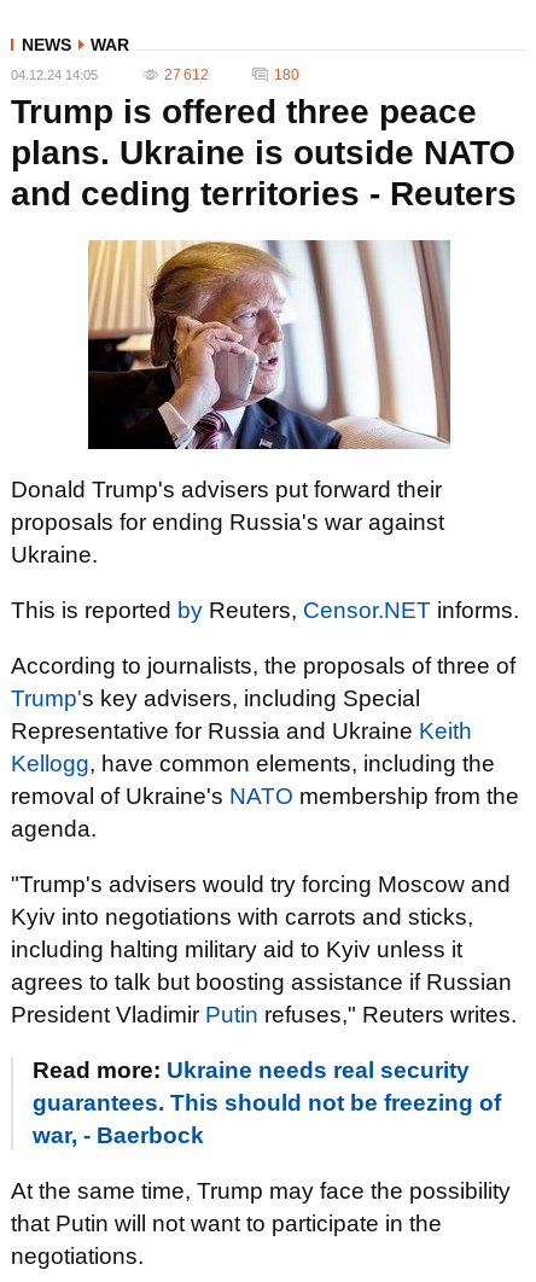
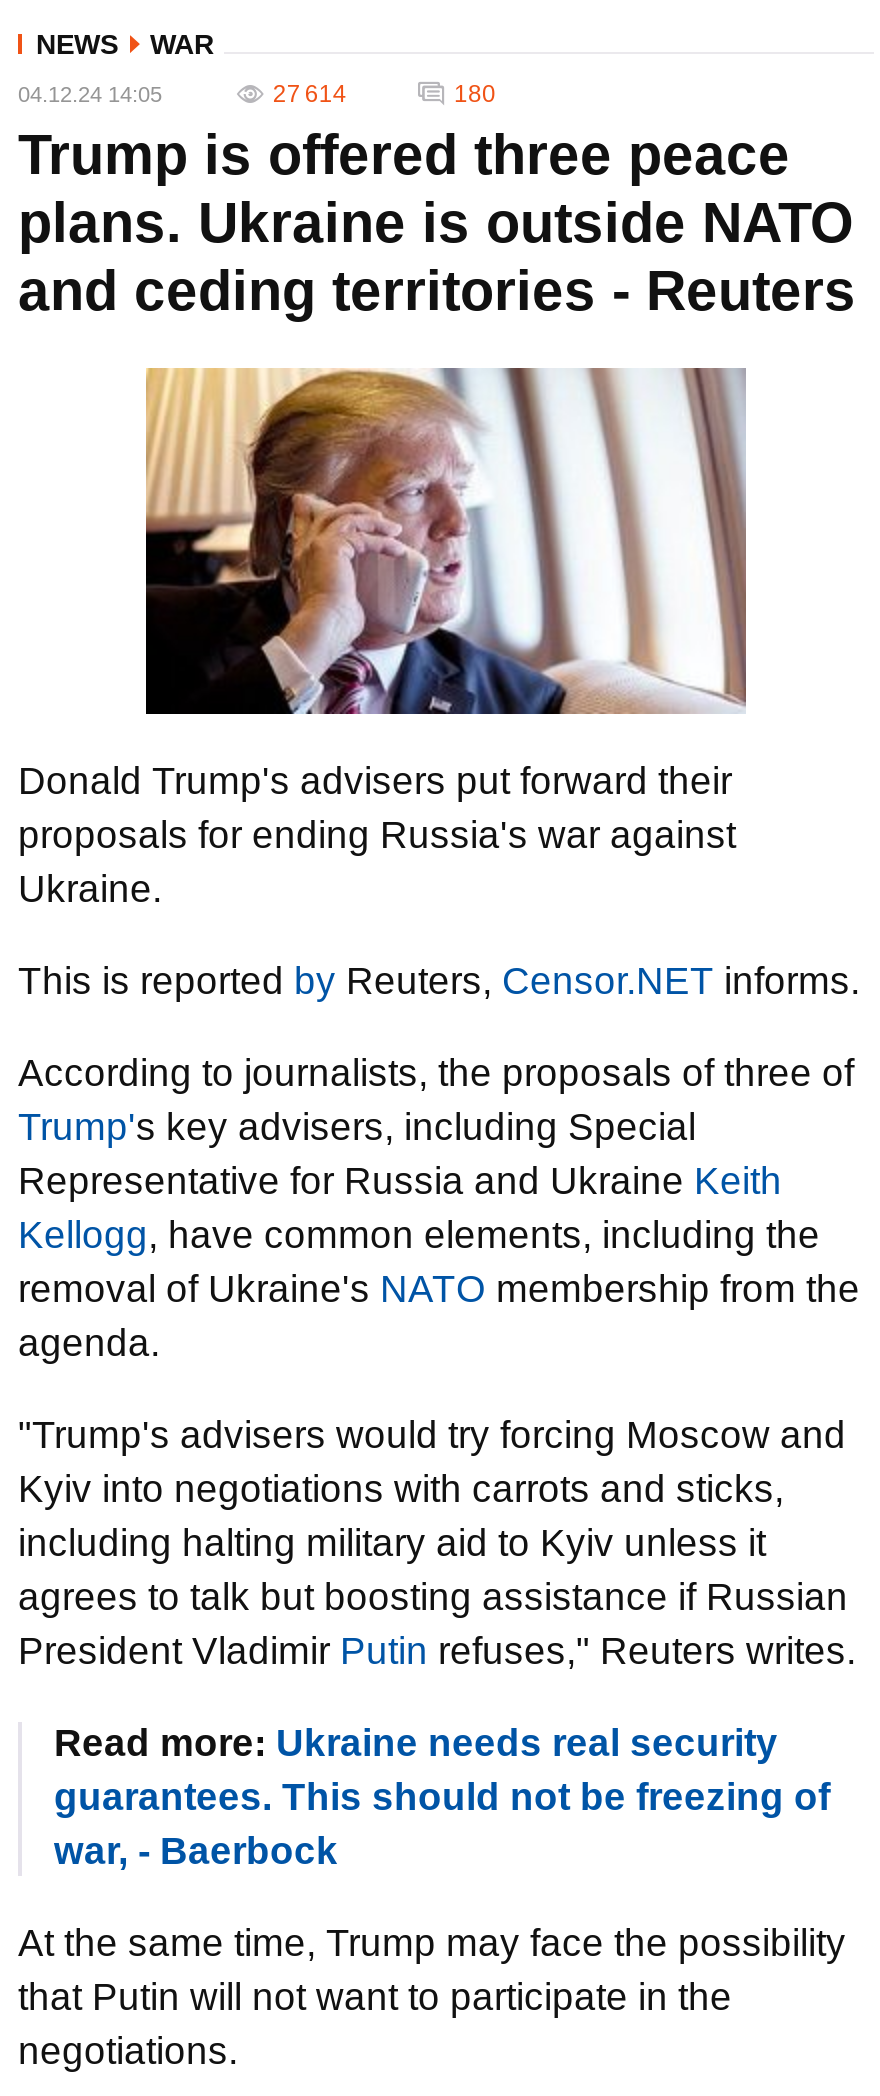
- 27 612
+ 27 614
